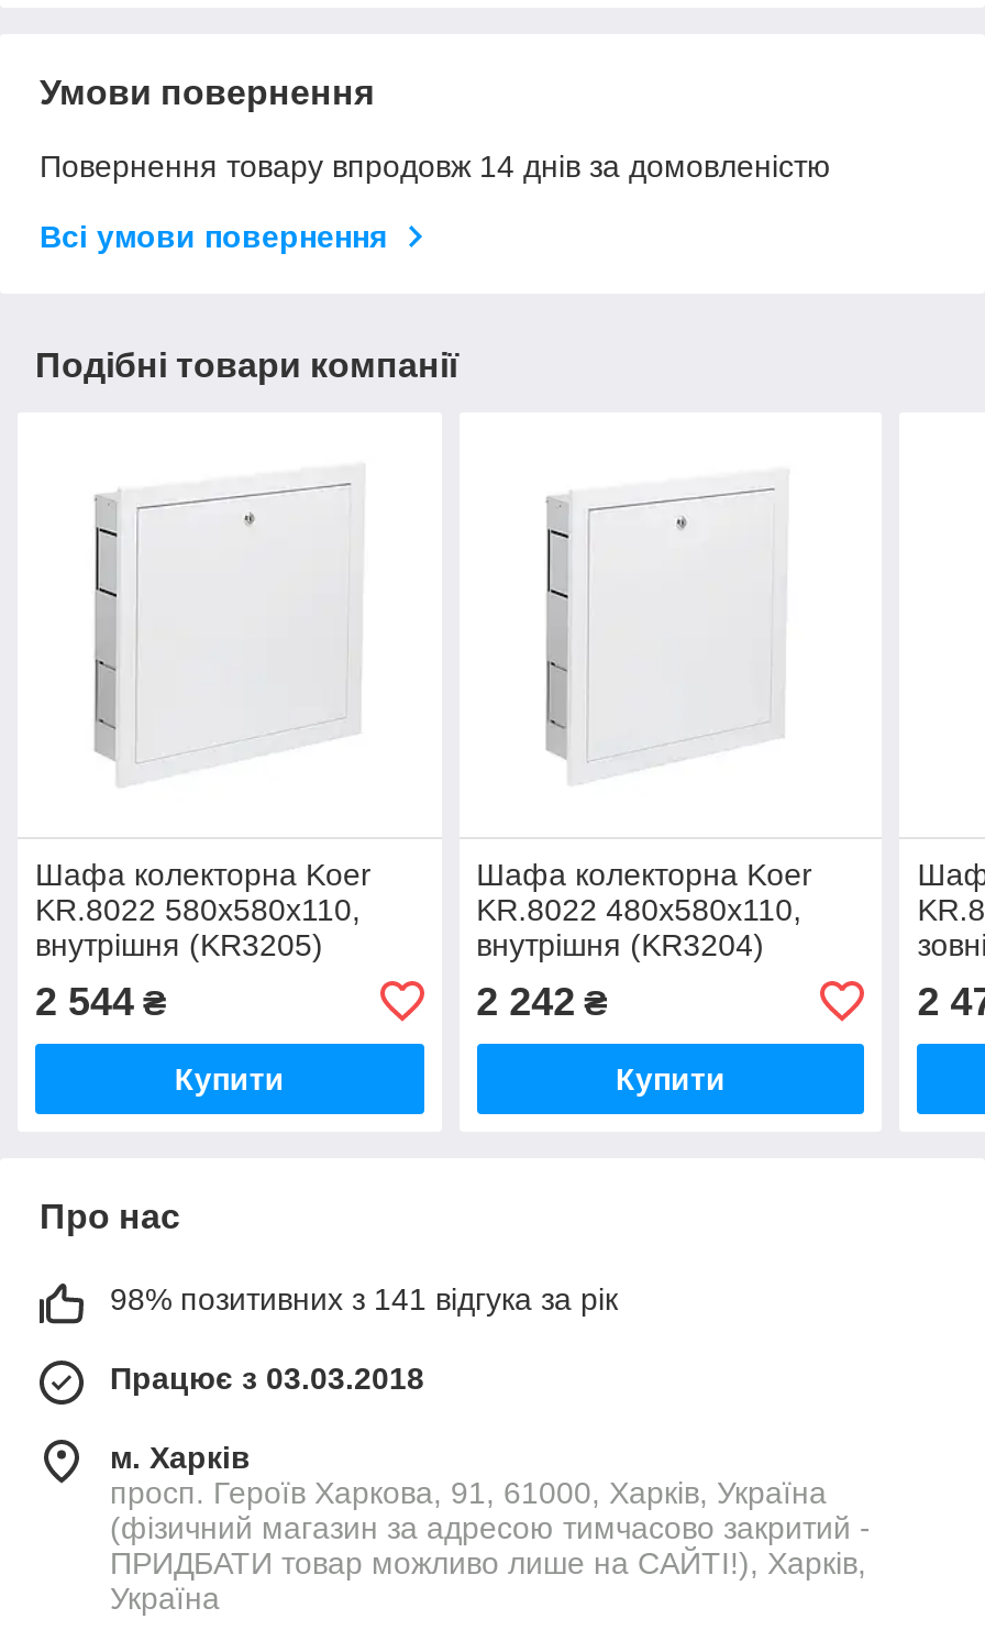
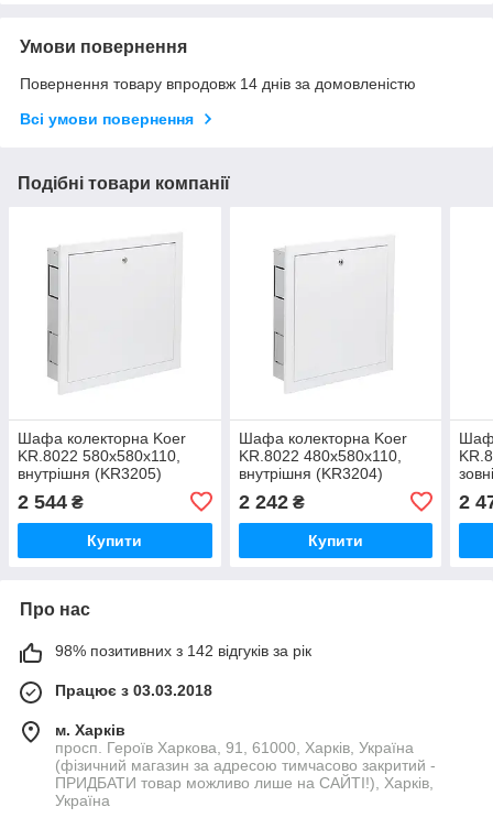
- 98% позитивних з 141 відгука за рік
+ 98% позитивних з 142 відгуків за рік
